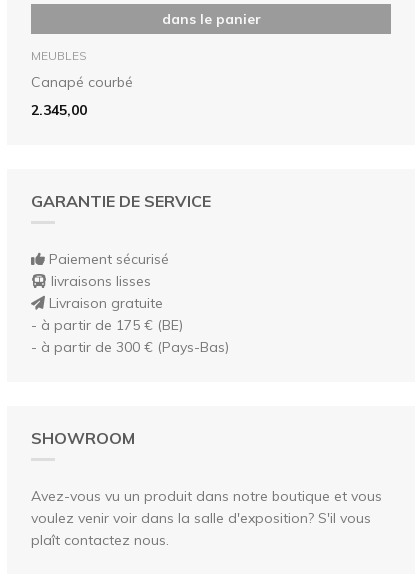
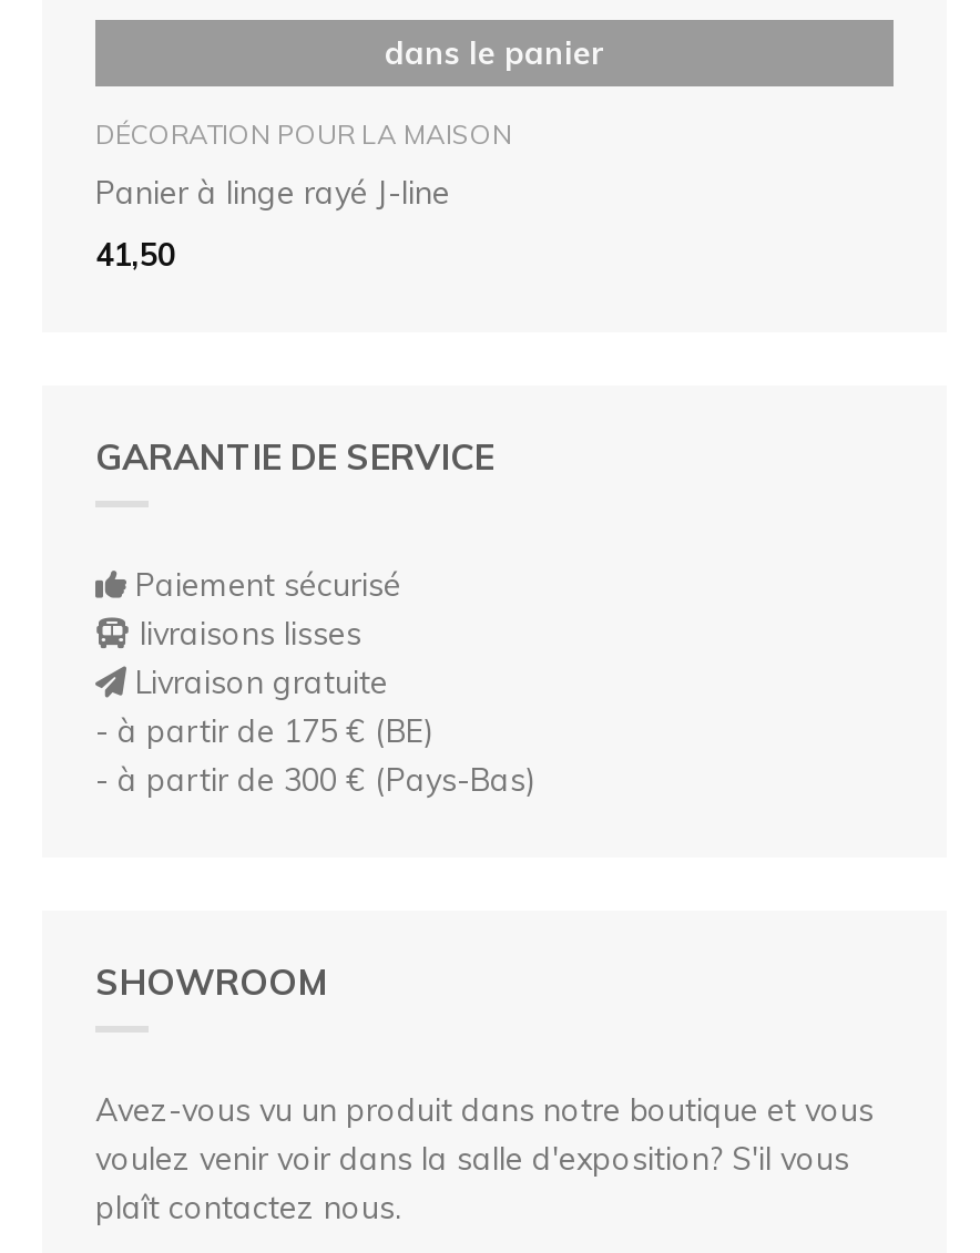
- MEUBLES
+ DÉCORATION POUR LA MAISON

- Canapé courbé
+ Panier à linge rayé J-line

- 2.345,00
+ 41,50
